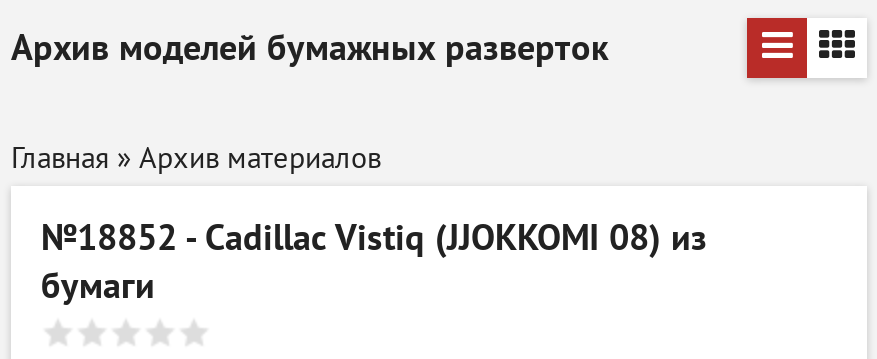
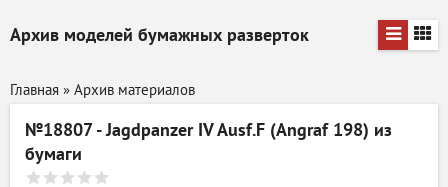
- №18852 - Cadillac Vistiq (JJOKKOMI 08) из
+ №18807 - Jagdpanzer IV Ausf.F (Angraf 198) из
